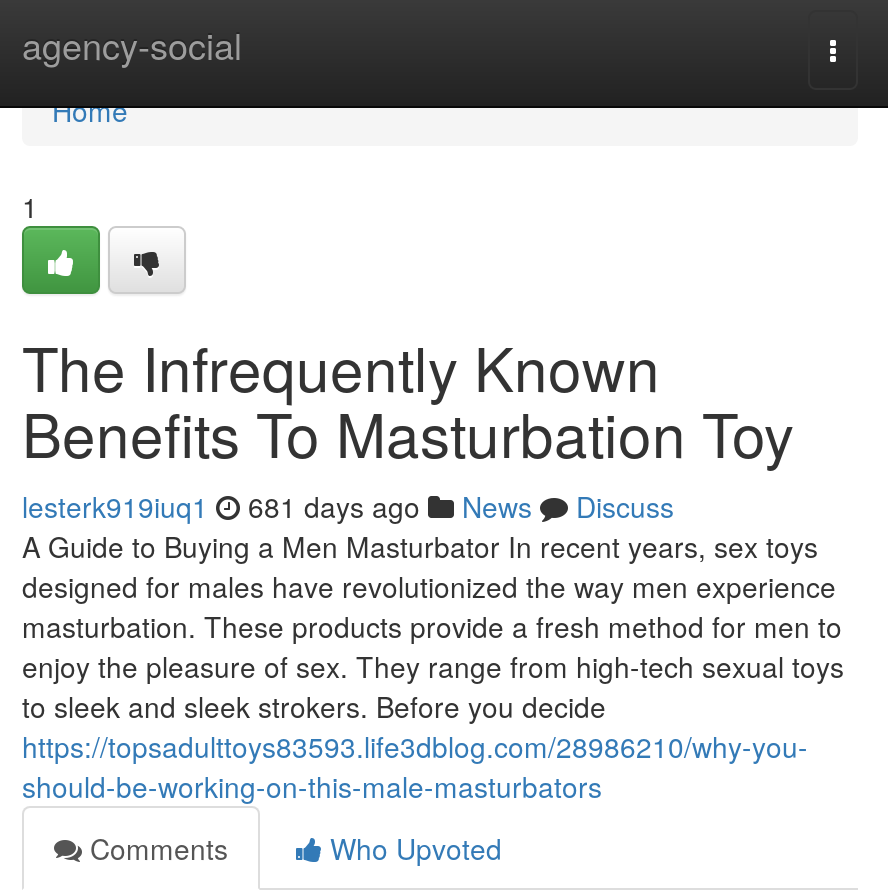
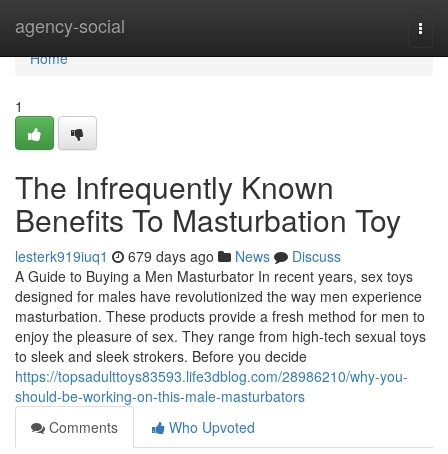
- lesterk919iuq1 681 days ago News Discuss
+ lesterk919iuq1 679 days ago News Discuss
